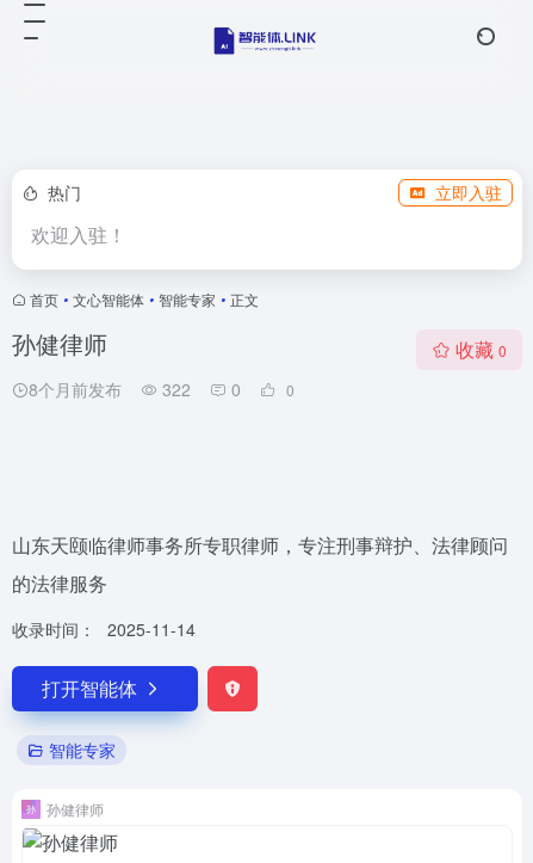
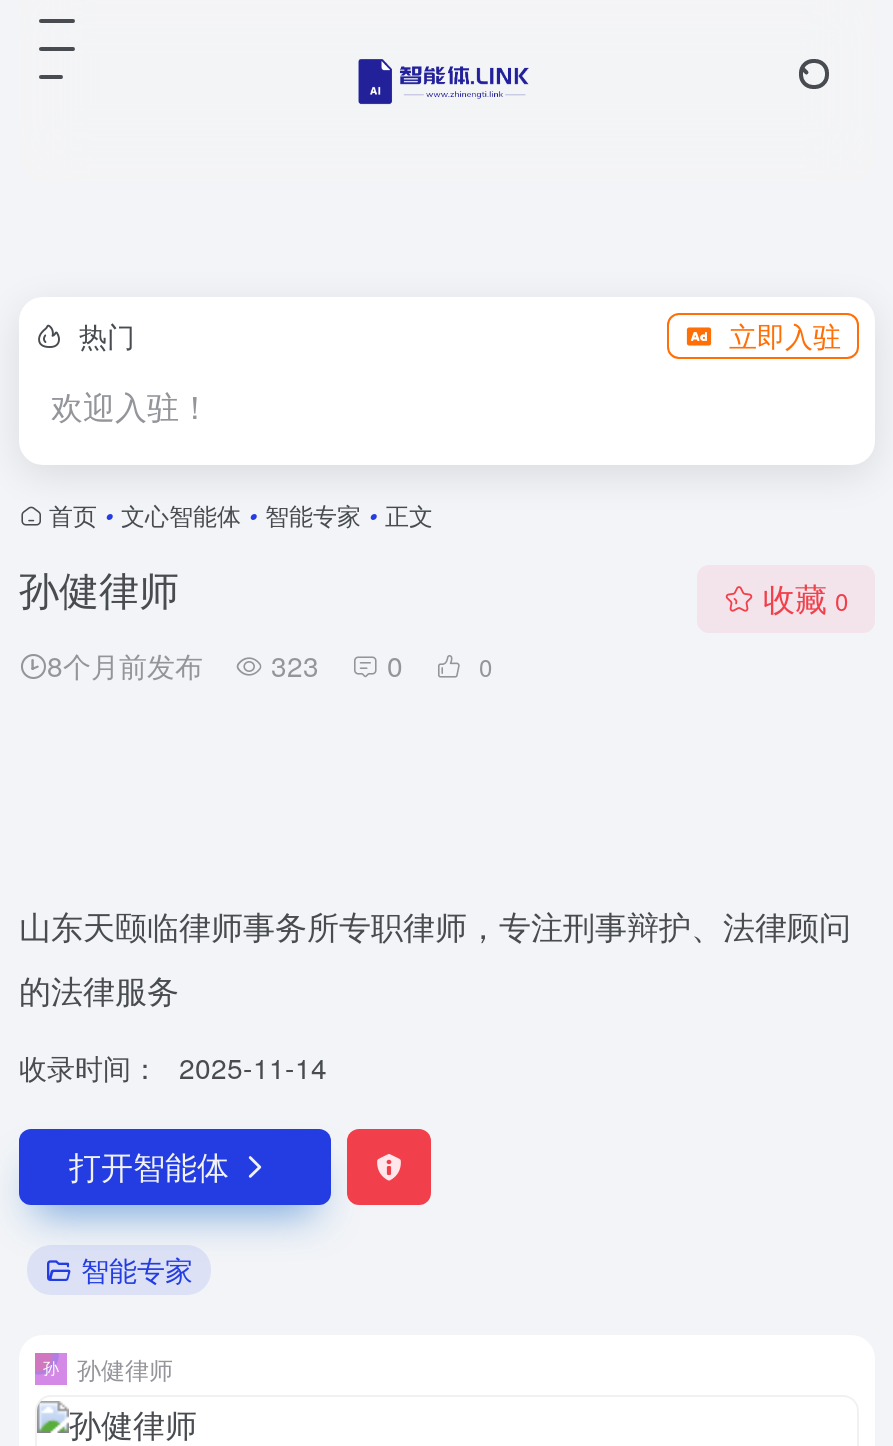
- 8个月前发布 322 0
+ 8个月前发布 323 0
